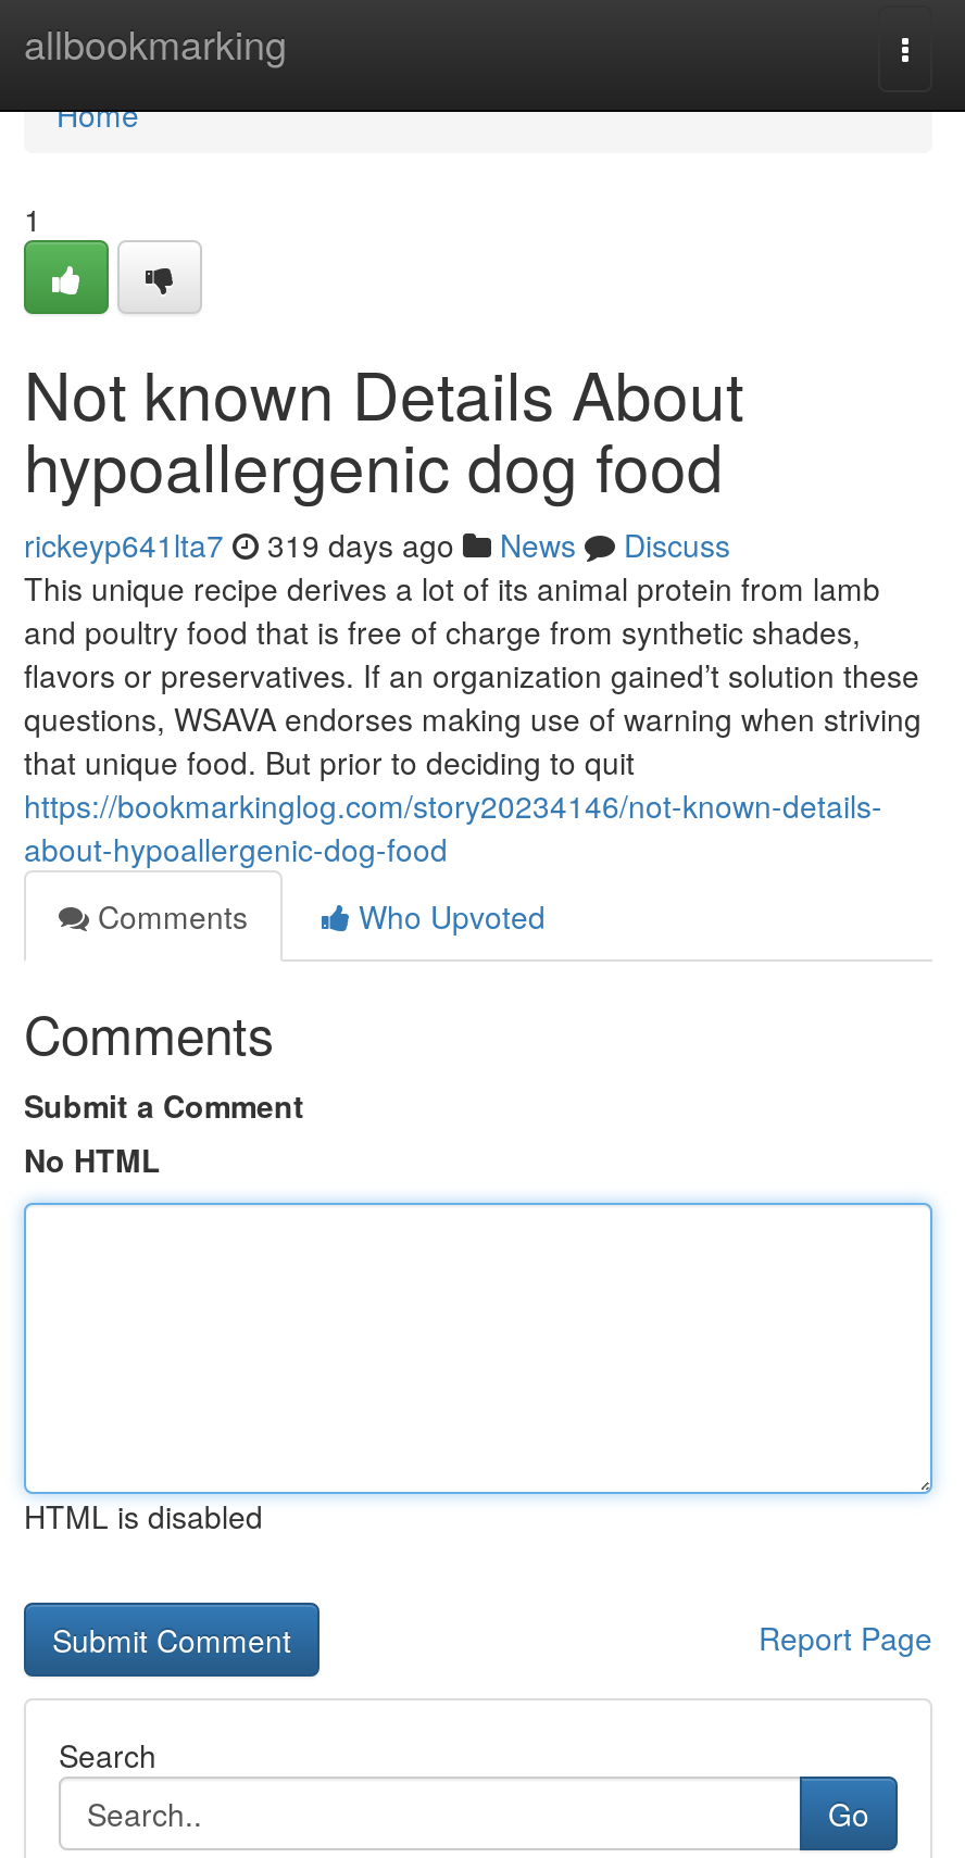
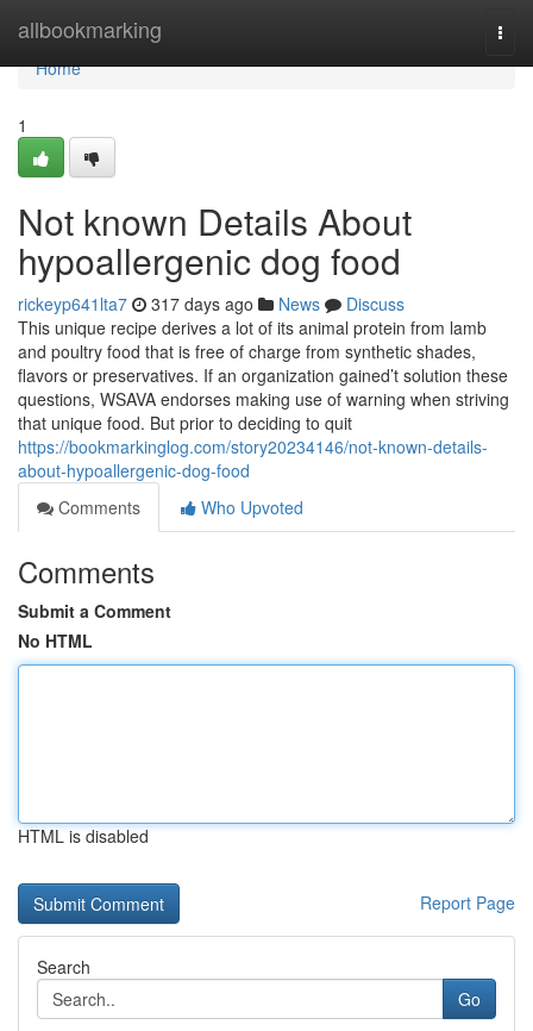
- rickeyp641lta7 319 days ago News Discuss
+ rickeyp641lta7 317 days ago News Discuss
